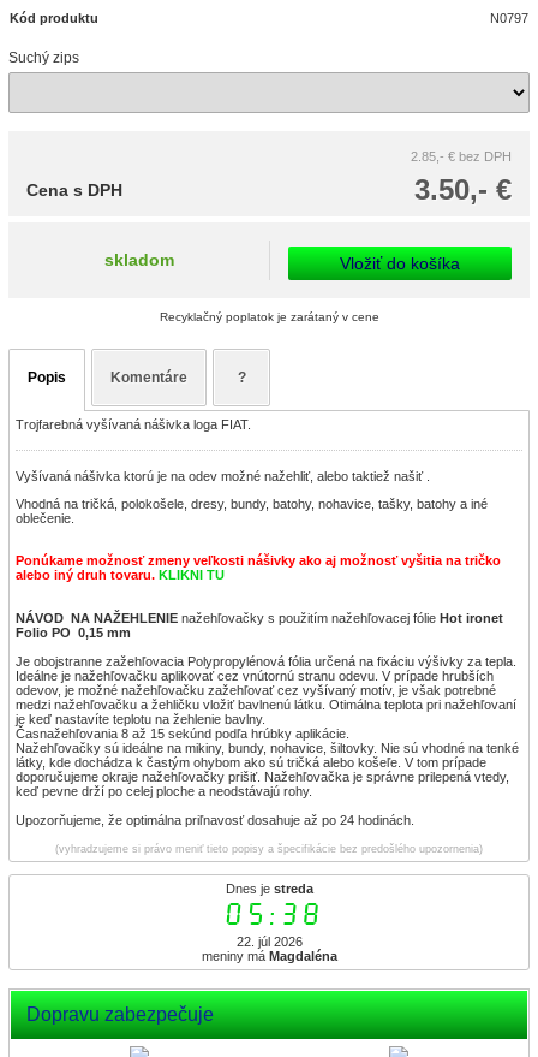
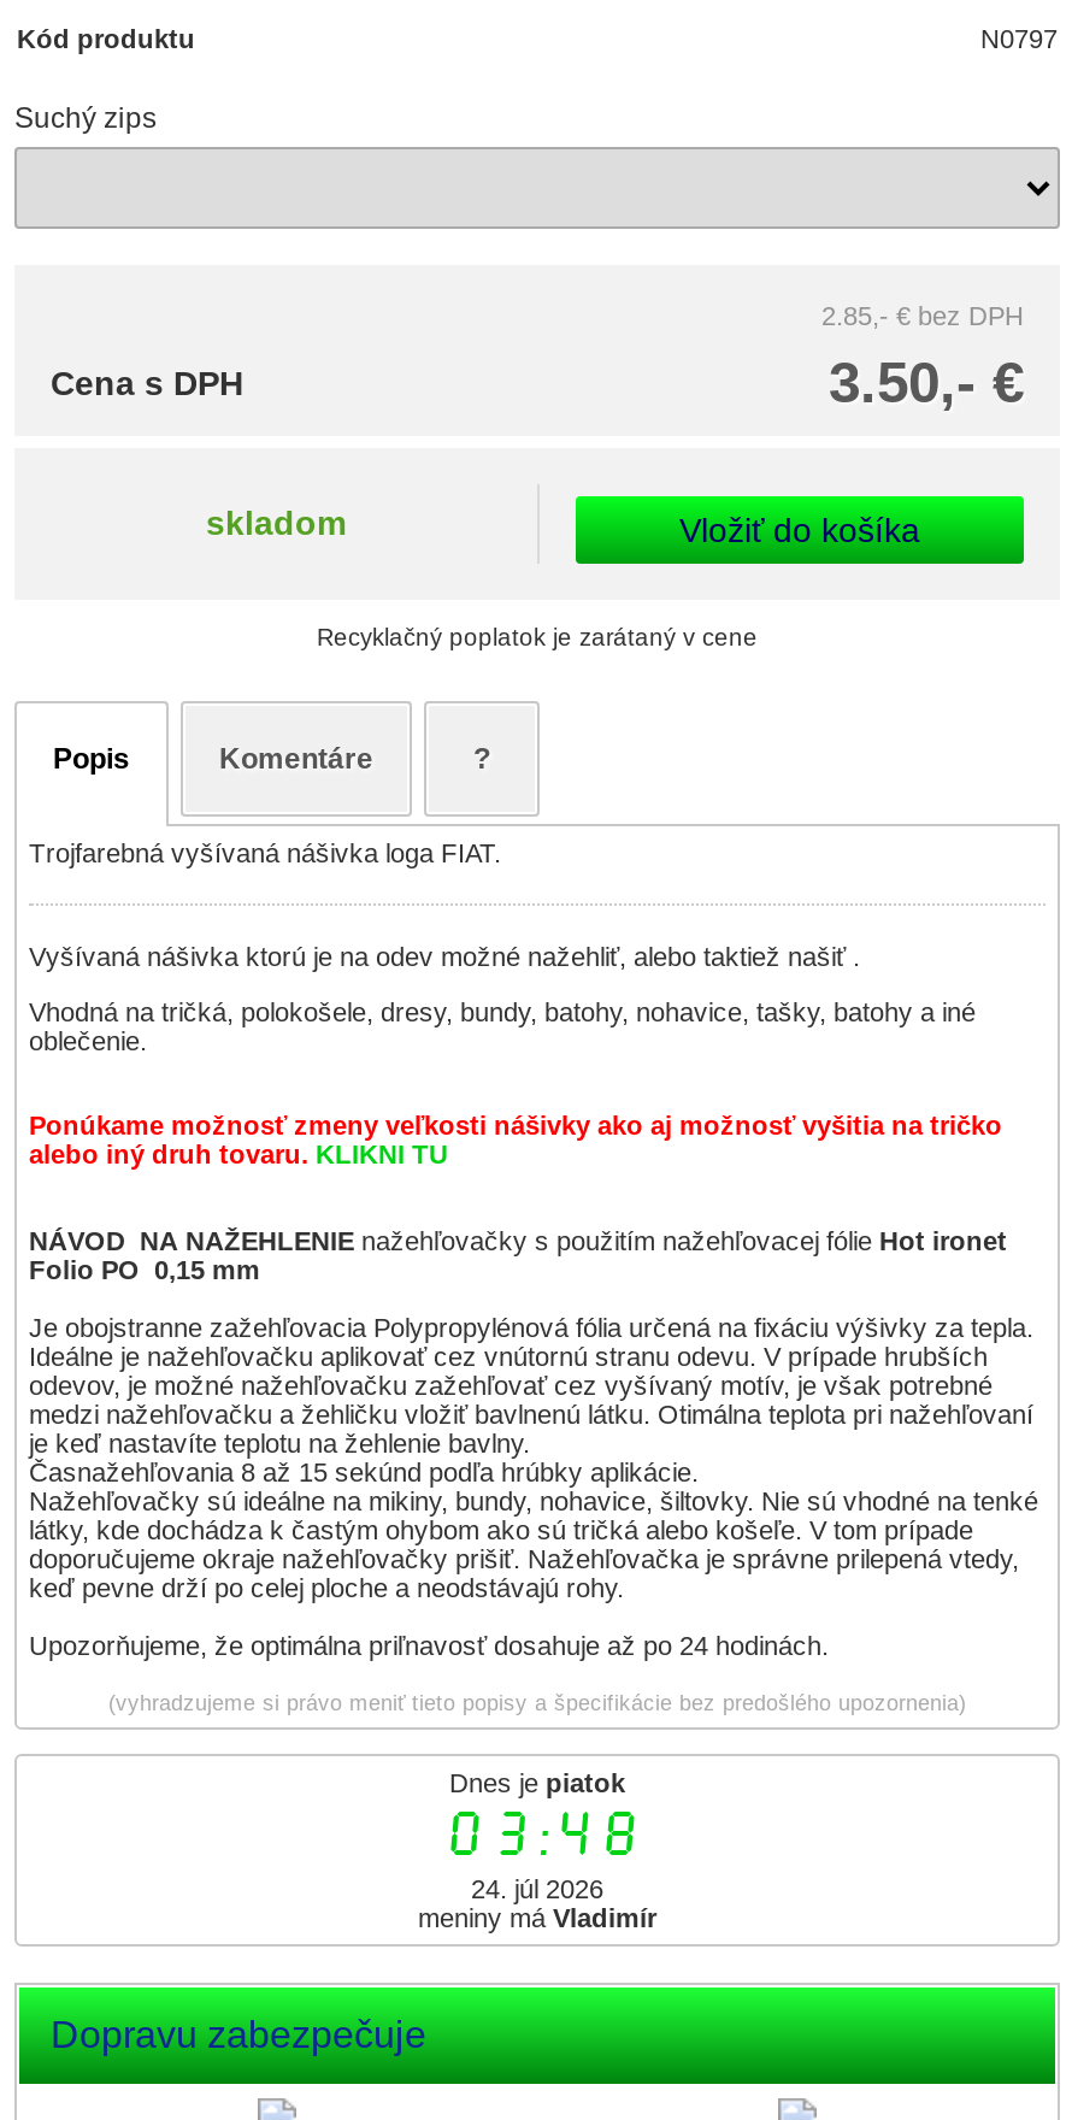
- Dnes je streda
+ Dnes je piatok

- 05:38
+ 03:48

- 22. júl 2026
+ 24. júl 2026

- meniny má Magdaléna
+ meniny má Vladimír
